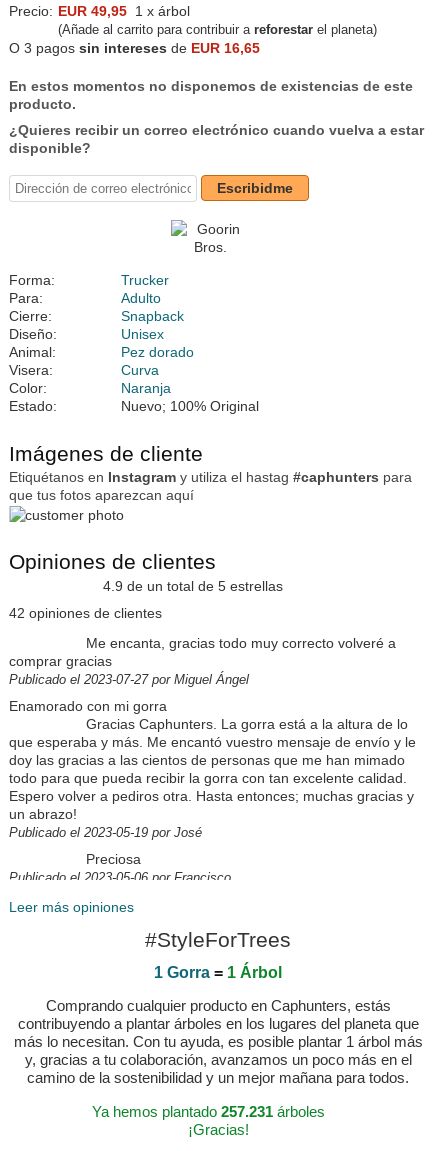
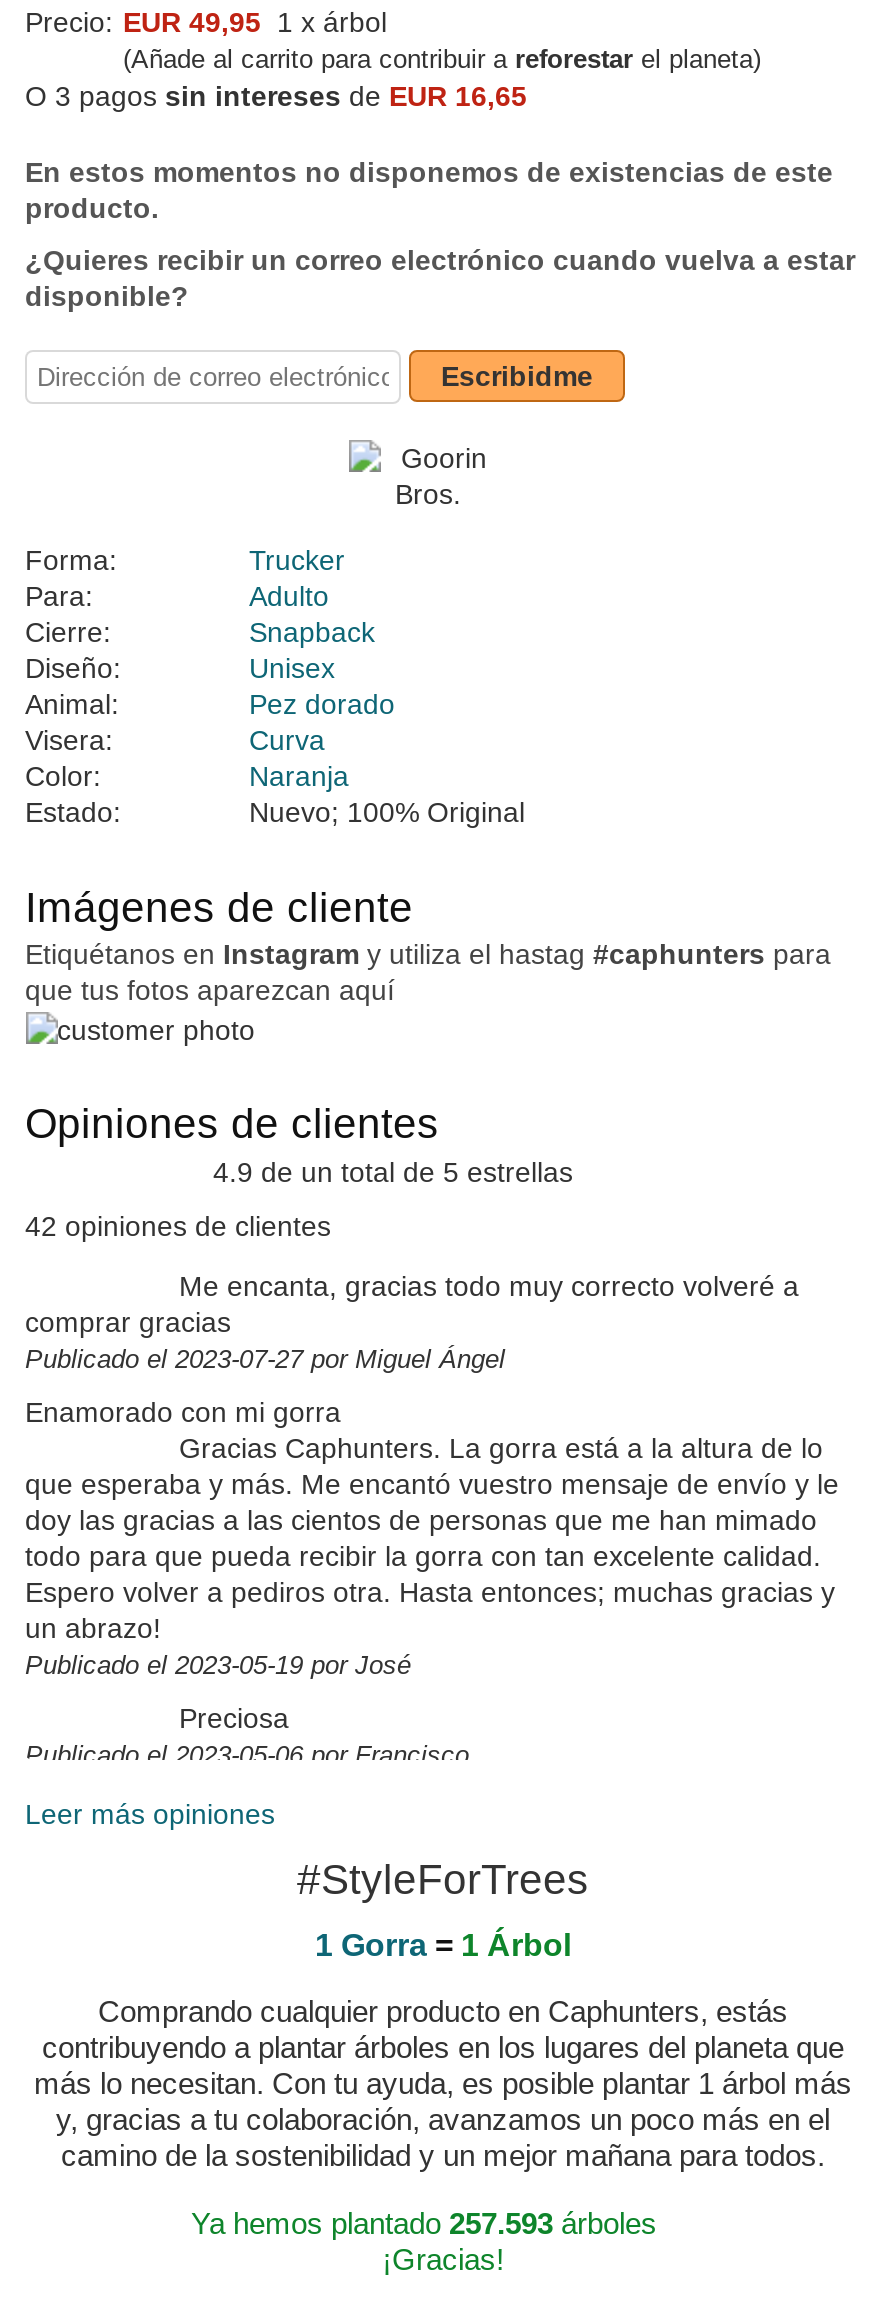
- Ya hemos plantado 257.231 árboles
+ Ya hemos plantado 257.593 árboles
